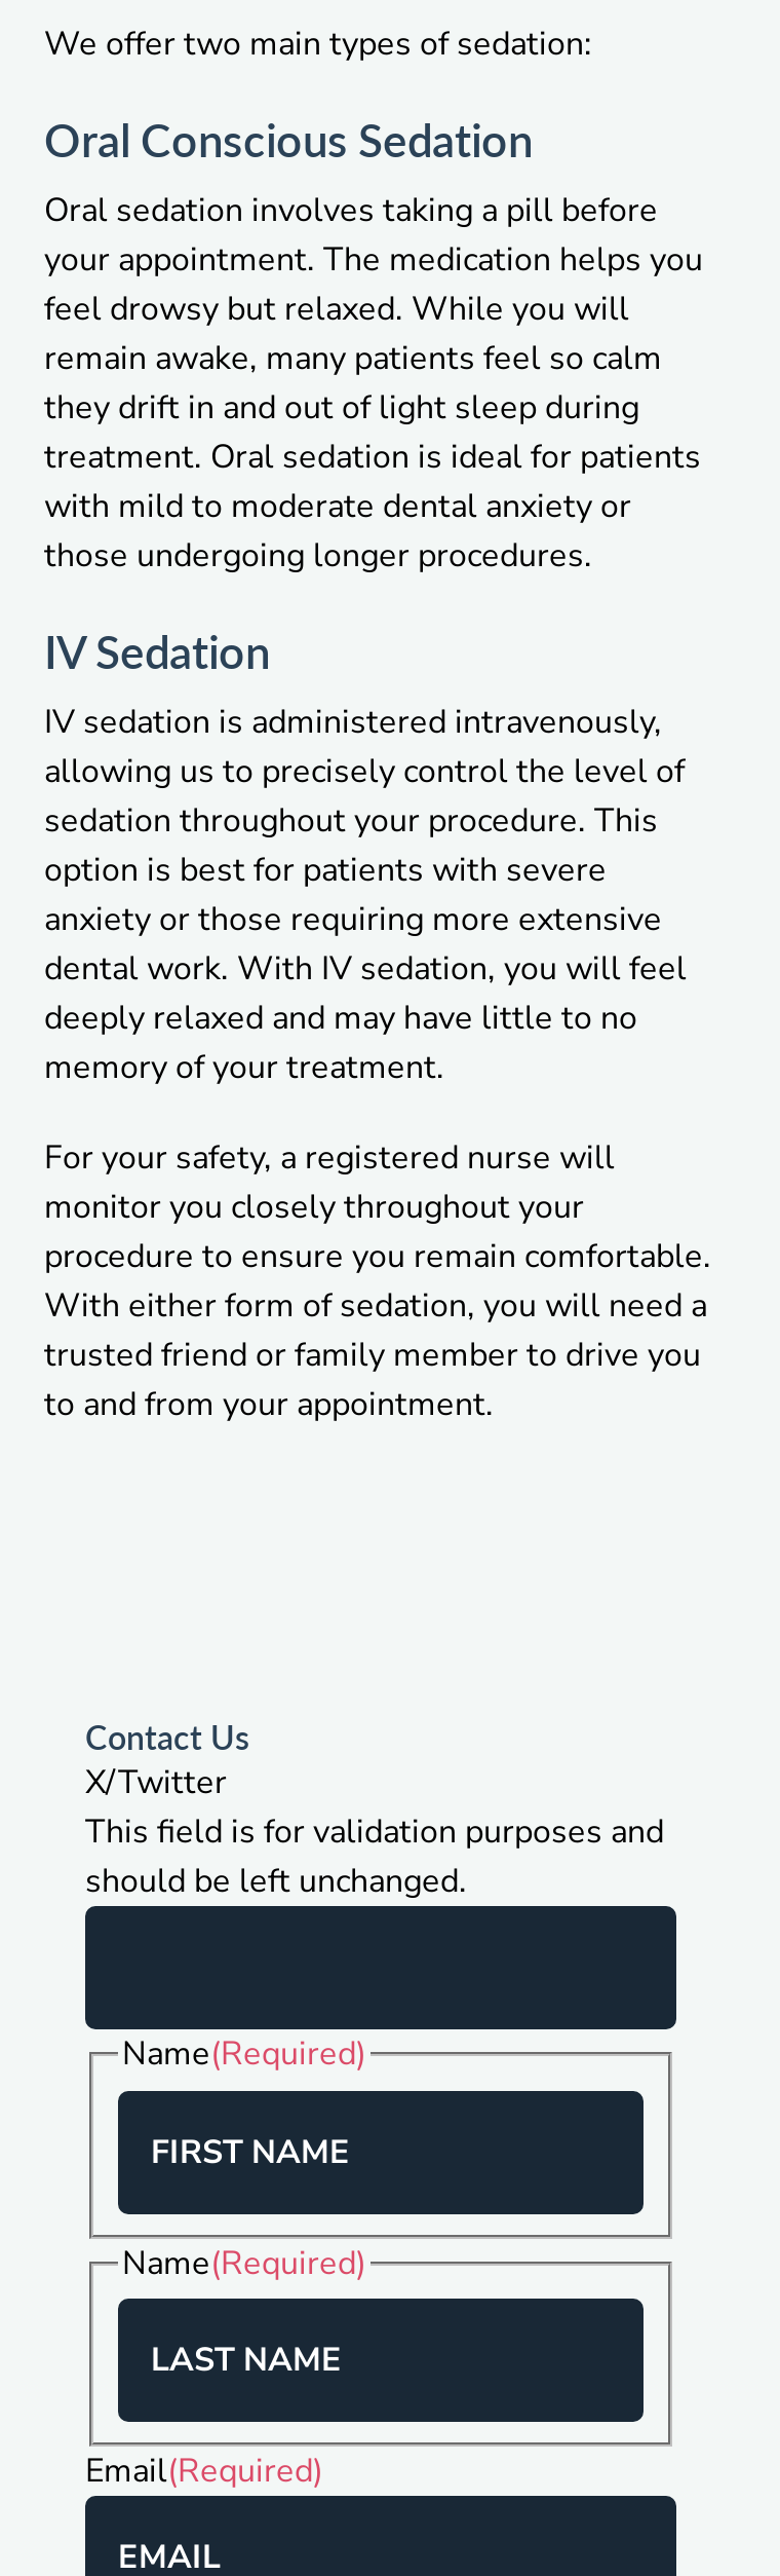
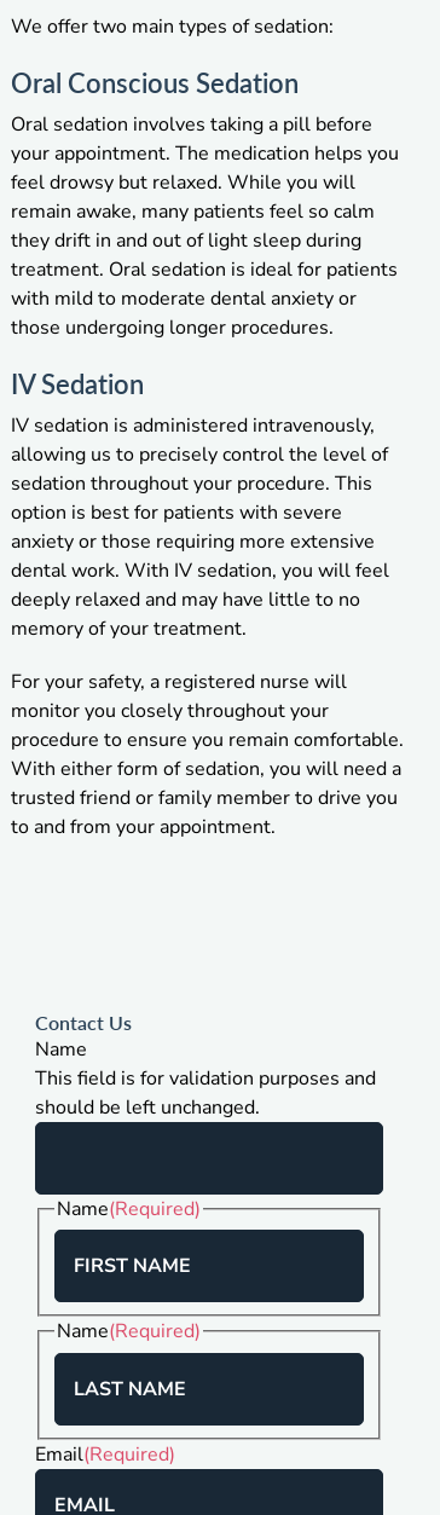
- X/Twitter
+ Name
